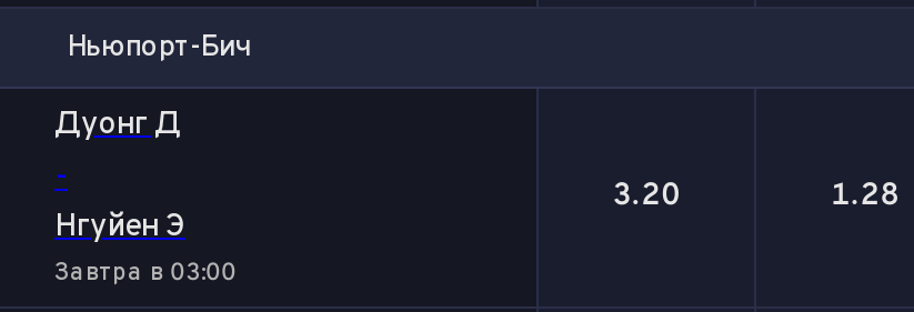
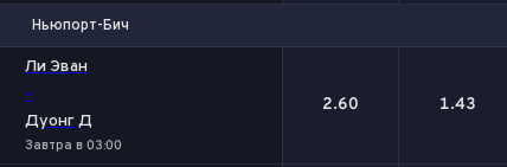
moved down: Дуонг Д

+ Ли Эван

- 3.20
- 1.28
+ 2.60
+ 1.43

- Нгуйен Э
